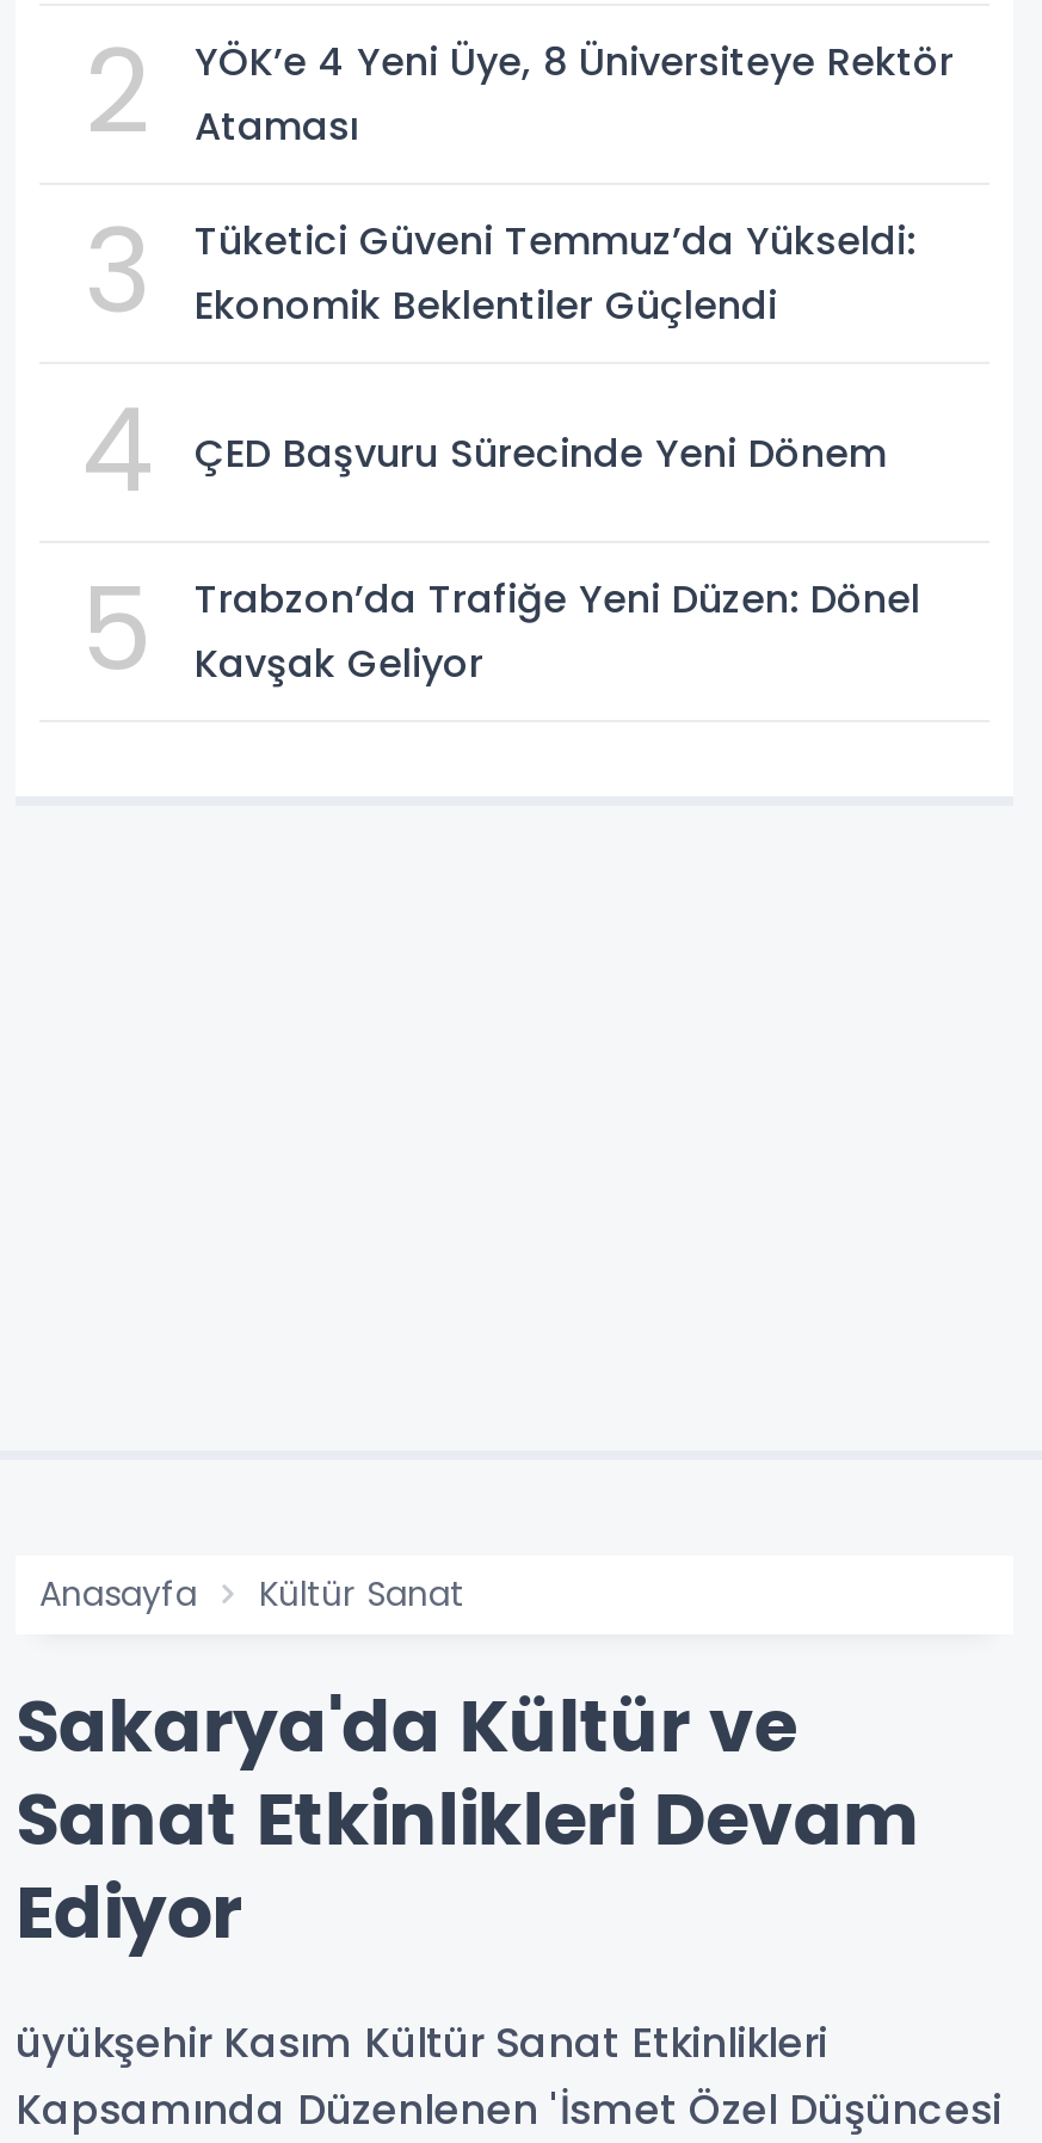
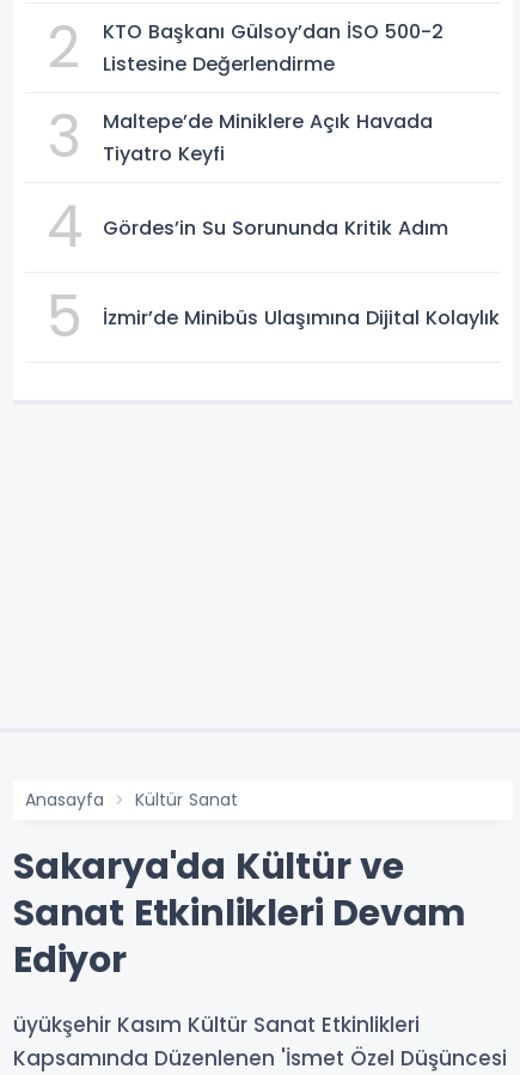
- YÖK’e 4 Yeni Üye, 8 Üniversiteye Rektör
- Ataması
+ KTO Başkanı Gülsoy’dan İSO 500-2
+ Listesine Değerlendirme

- Tüketici Güveni Temmuz’da Yükseldi:
- Ekonomik Beklentiler Güçlendi
+ Maltepe’de Miniklere Açık Havada
+ Tiyatro Keyfi

- ÇED Başvuru Sürecinde Yeni Dönem
+ Gördes’in Su Sorununda Kritik Adım

- Trabzon’da Trafiğe Yeni Düzen: Dönel
- Kavşak Geliyor
+ İzmir’de Minibüs Ulaşımına Dijital Kolaylık
